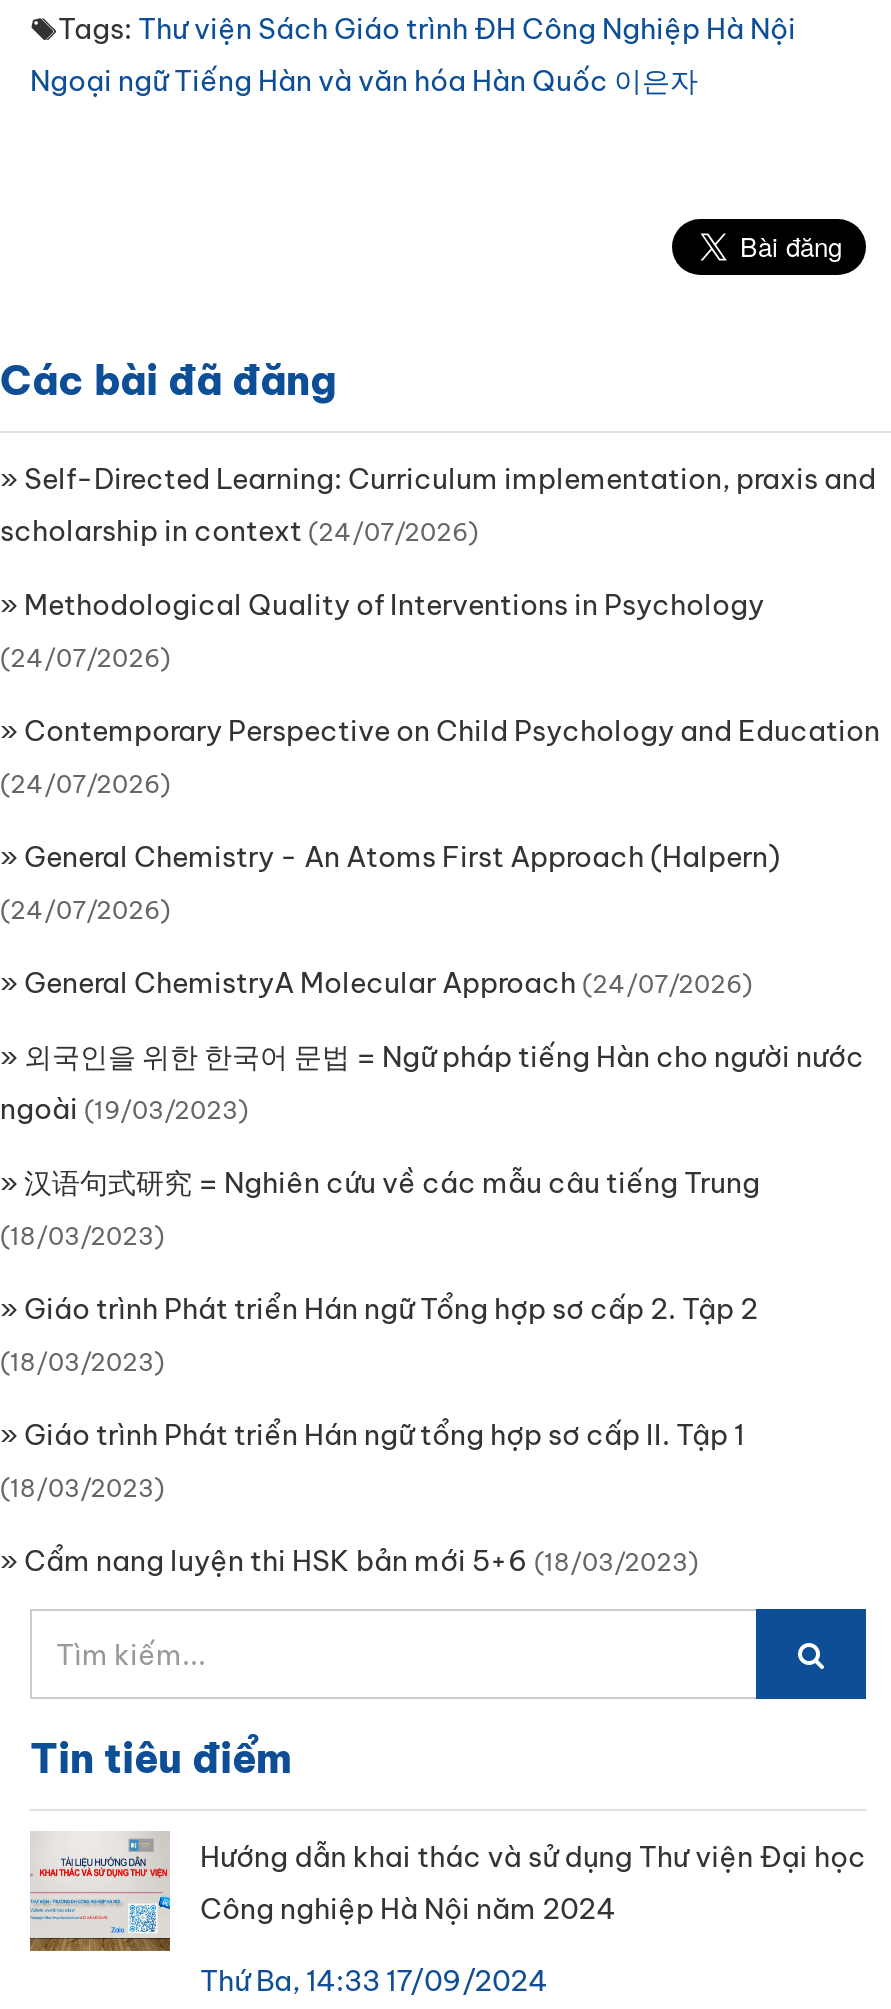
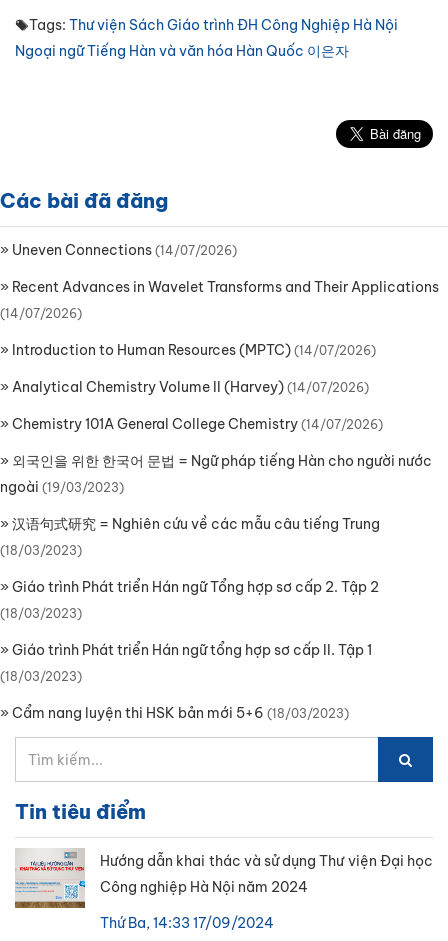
- » Self-Directed Learning: Curriculum implementation, praxis and
- scholarship in context (24/07/2026)
- » Methodological Quality of Interventions in Psychology
- (24/07/2026)
- » Contemporary Perspective on Child Psychology and Education
- (24/07/2026)
- » General Chemistry - An Atoms First Approach (Halpern)
- (24/07/2026)
- » General ChemistryA Molecular Approach (24/07/2026)
+ » Uneven Connections (14/07/2026)
+ » Recent Advances in Wavelet Transforms and Their Applications
+ (14/07/2026)
+ » Introduction to Human Resources (MPTC) (14/07/2026)
+ » Analytical Chemistry Volume II (Harvey) (14/07/2026)
+ » Chemistry 101A General College Chemistry (14/07/2026)
